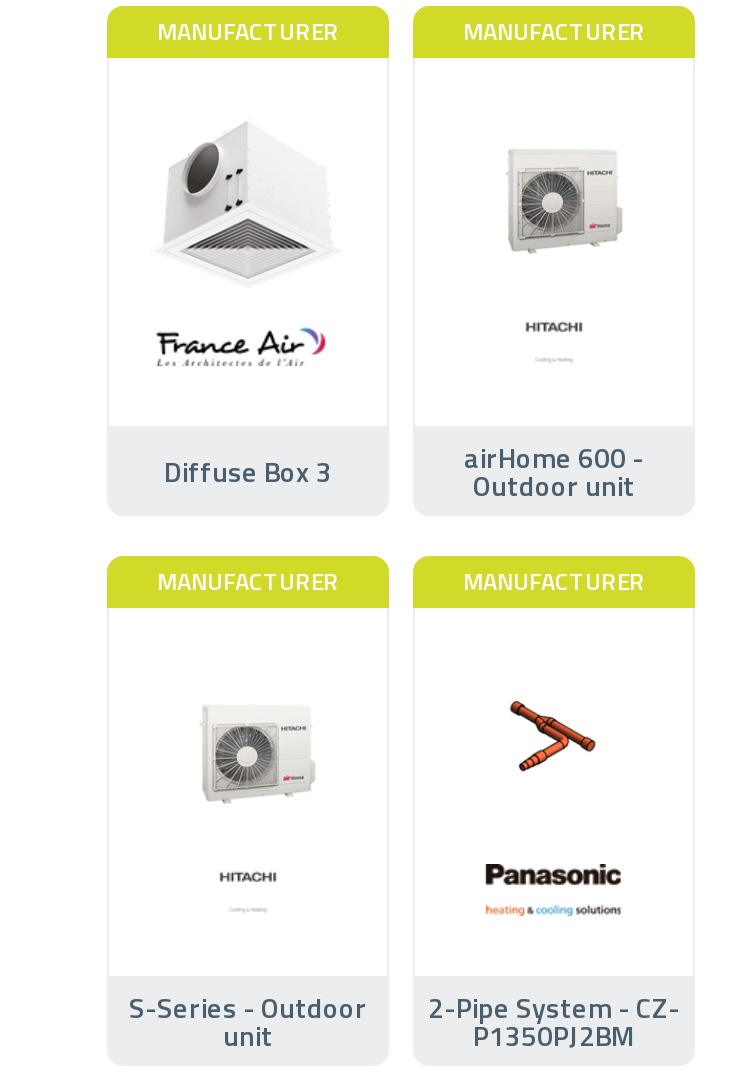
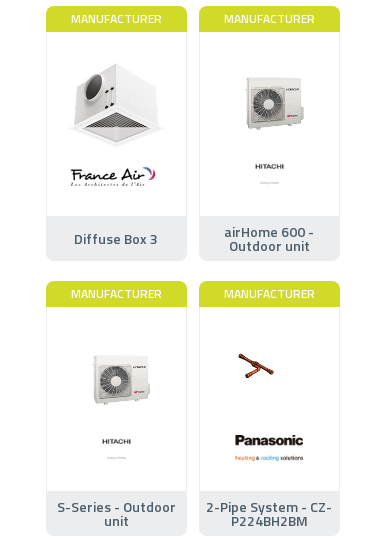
- [image]
+ [image]

- P1350PJ2BM
+ P224BH2BM
